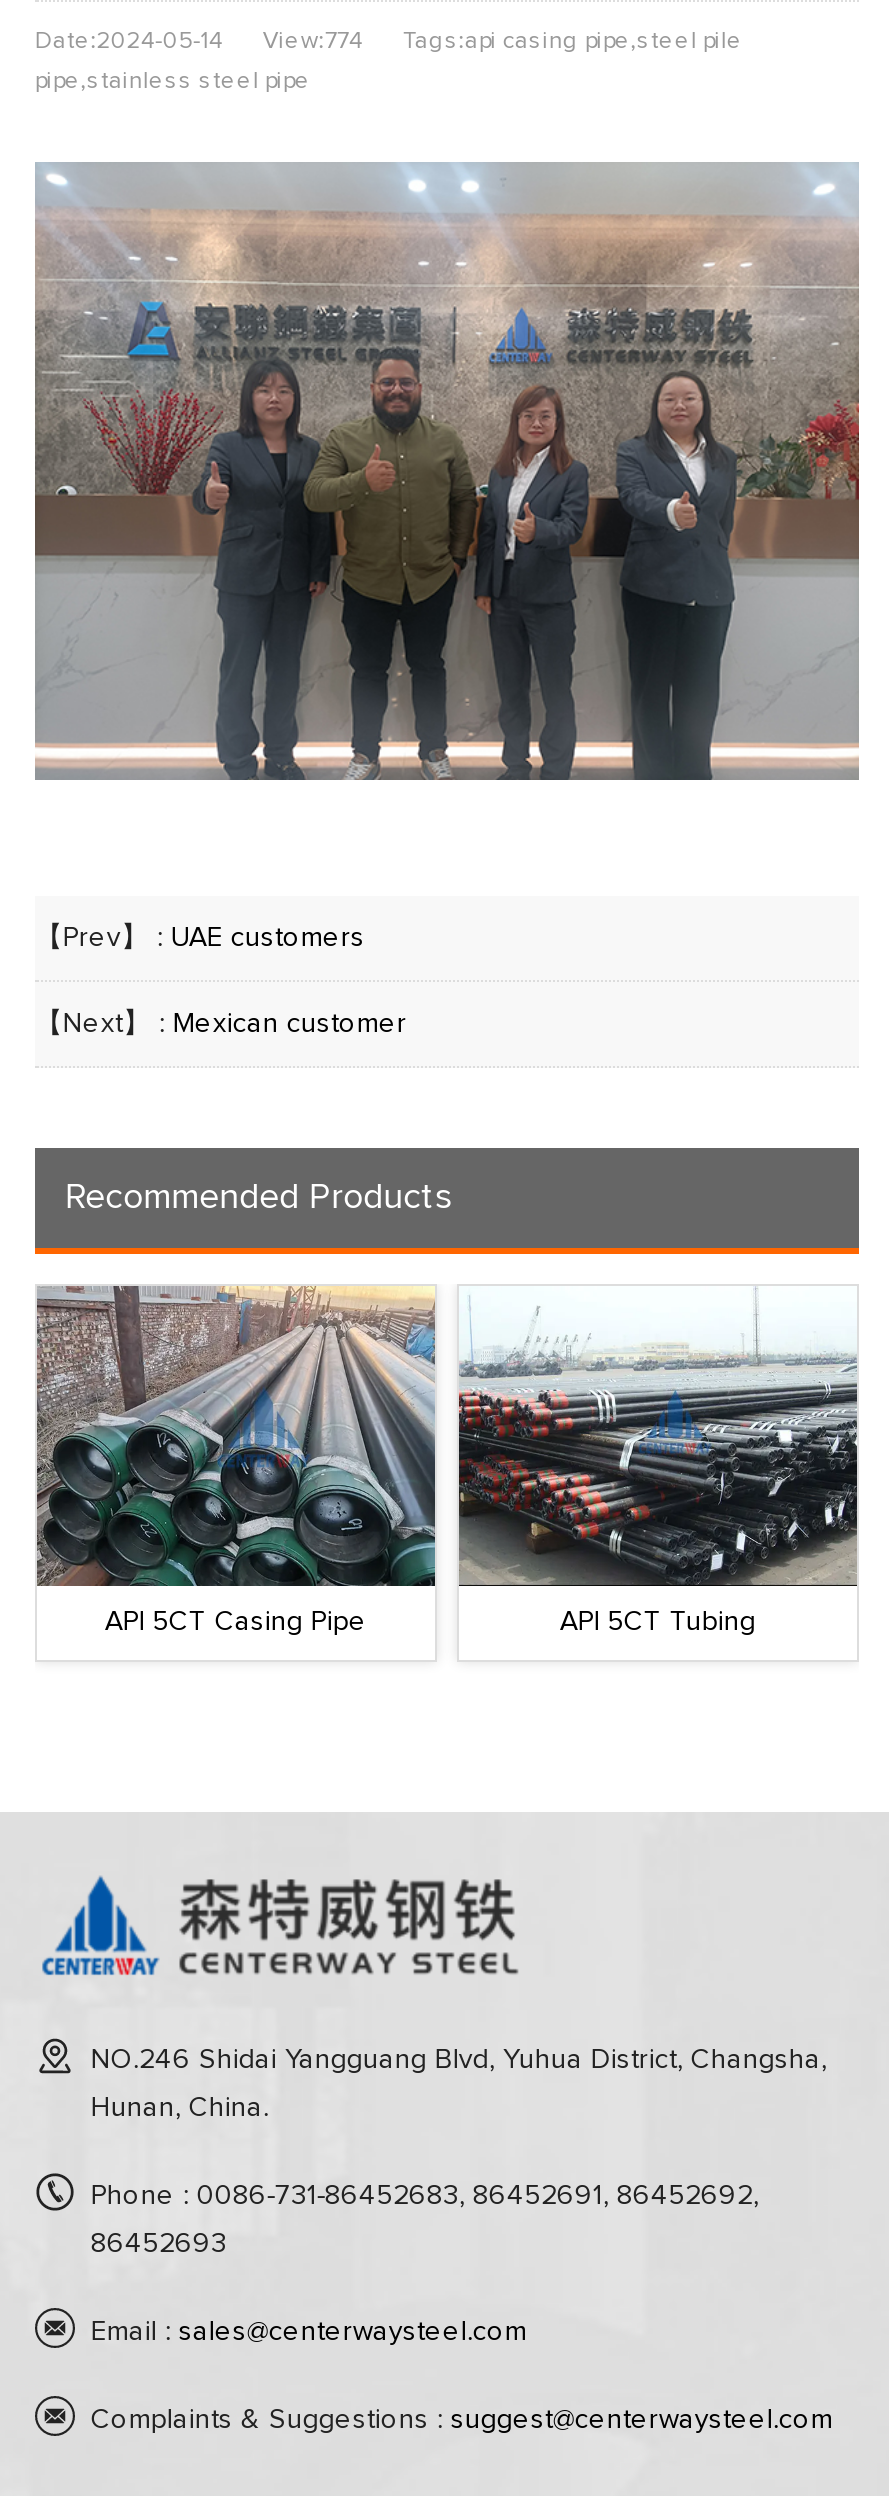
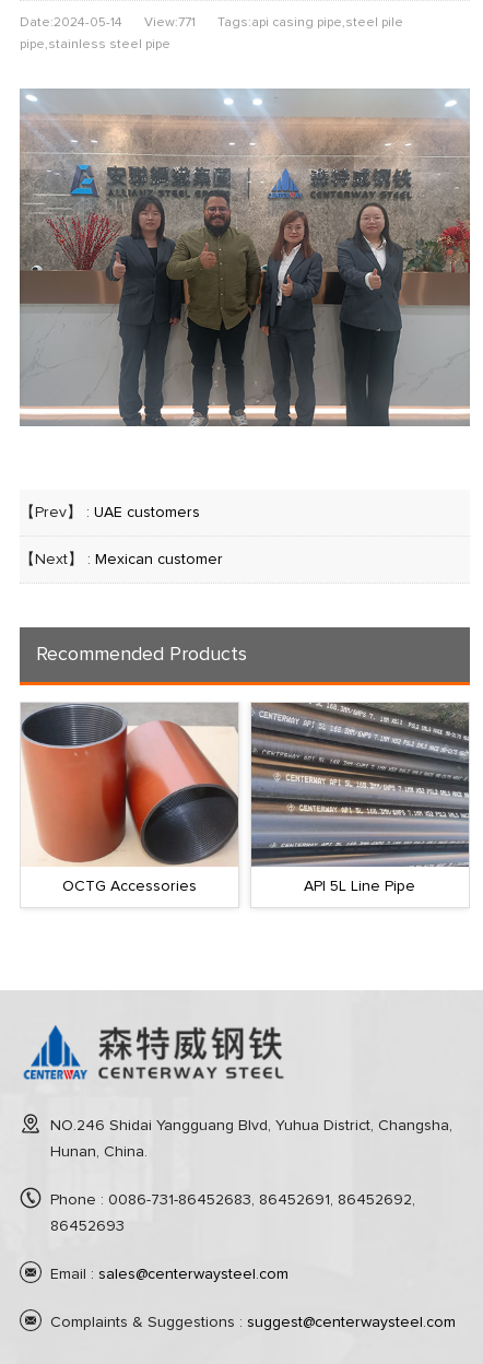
- Date:2024-05-14 View:774 Tags:api casing pipe,steel pile
+ Date:2024-05-14 View:771 Tags:api casing pipe,steel pile

- [image]
+ [image]

- [image]
- API 5CT Casing Pipe
- API 5CT Tubing
+ [image]
+ OCTG Accessories
+ API 5L Line Pipe
